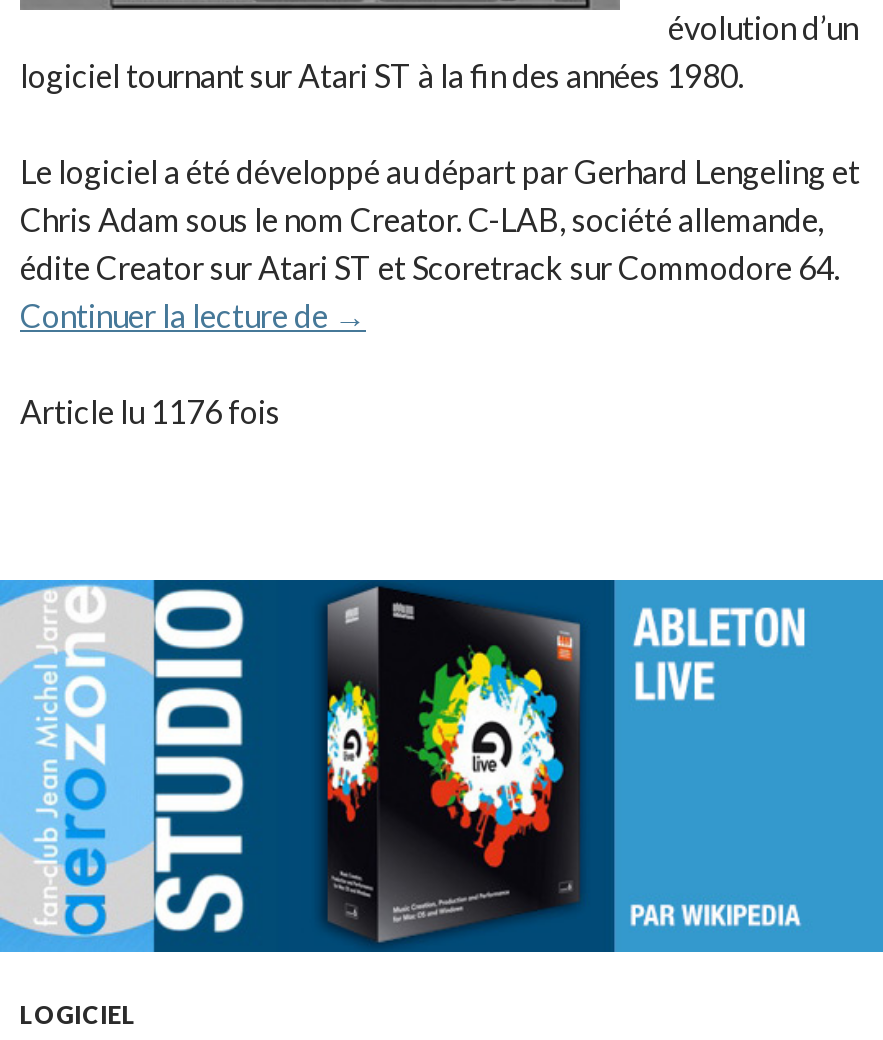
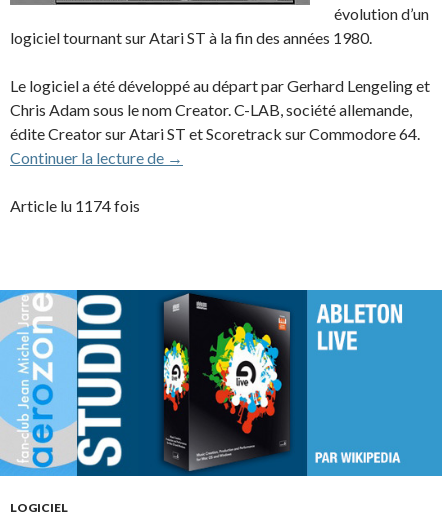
- Article lu 1176 fois
+ Article lu 1174 fois
